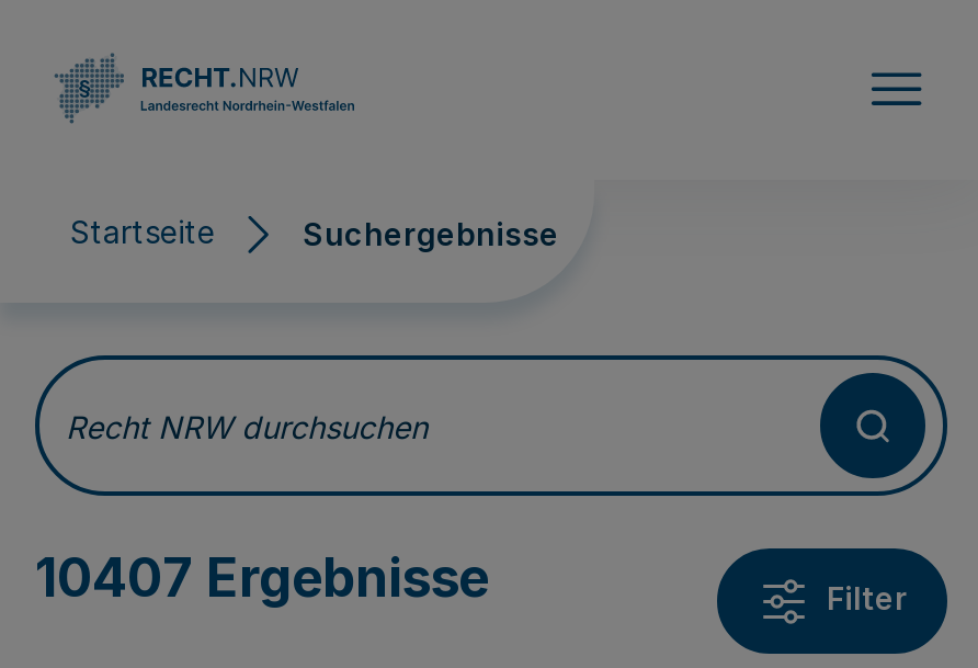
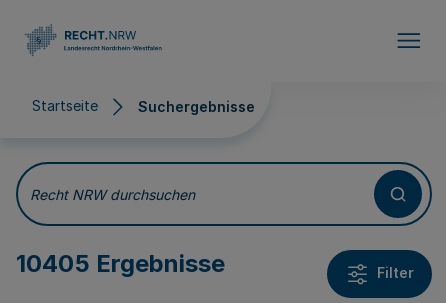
- 10407 Ergebnisse
+ 10405 Ergebnisse
